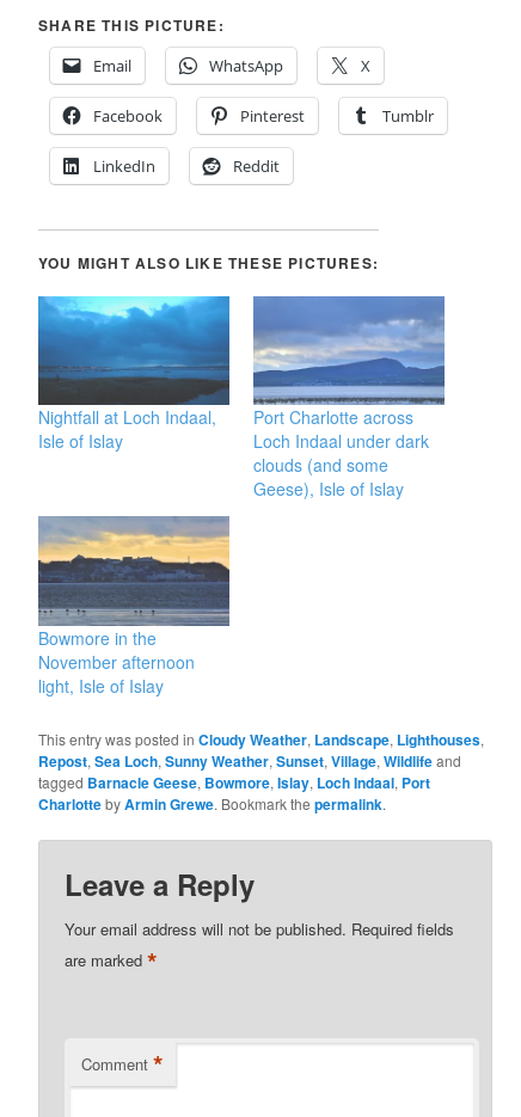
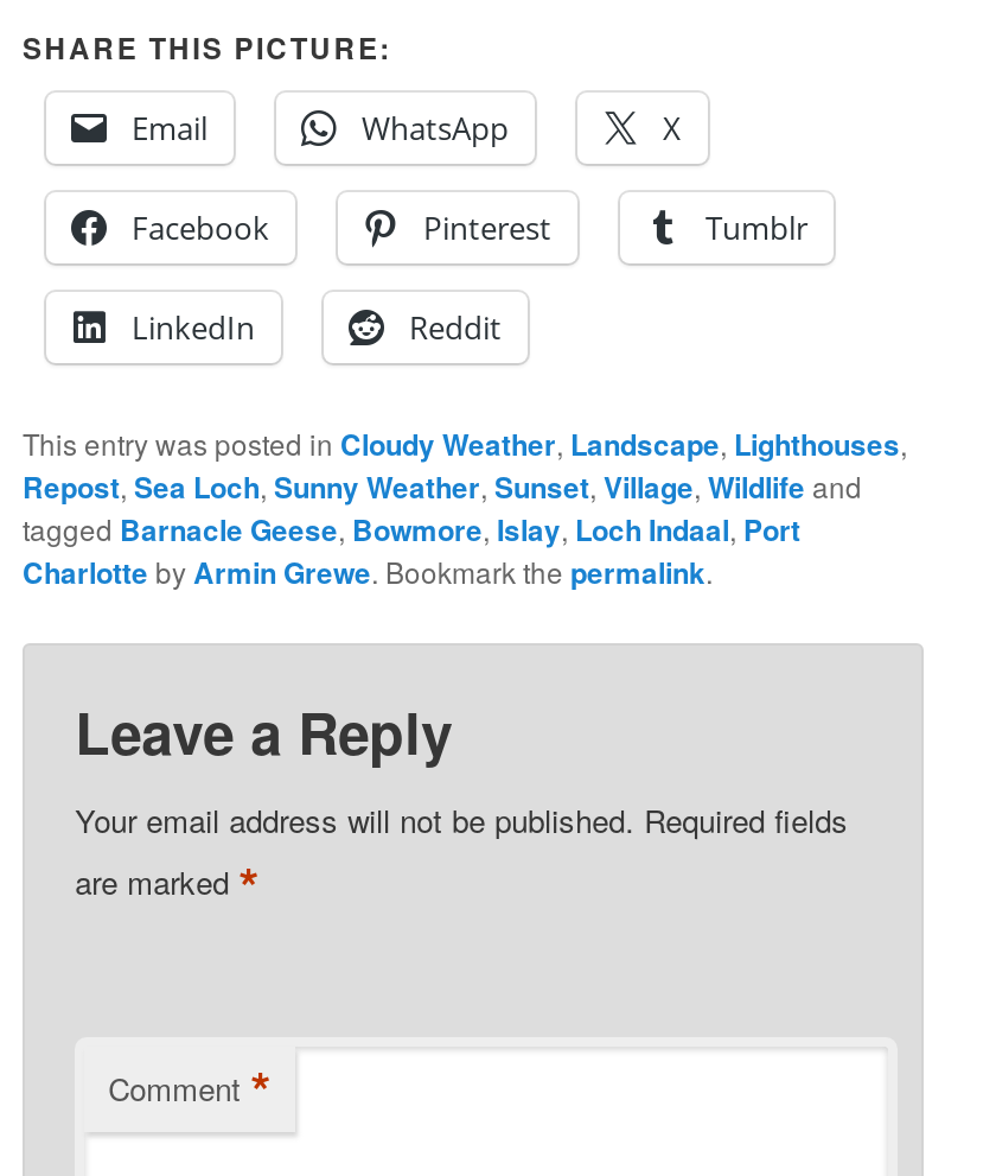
- YOU MIGHT ALSO LIKE THESE PICTURES:

- [image]
- Nightfall at Loch Indaal,
- Isle of Islay

- [image]
- Port Charlotte across
- Loch Indaal under dark
- clouds (and some
- Geese), Isle of Islay

- [image]
- Bowmore in the
- November afternoon
- light, Isle of Islay
